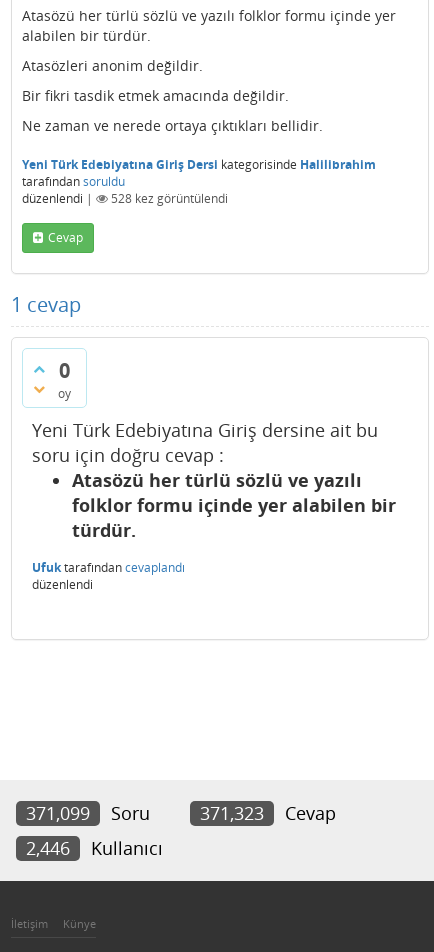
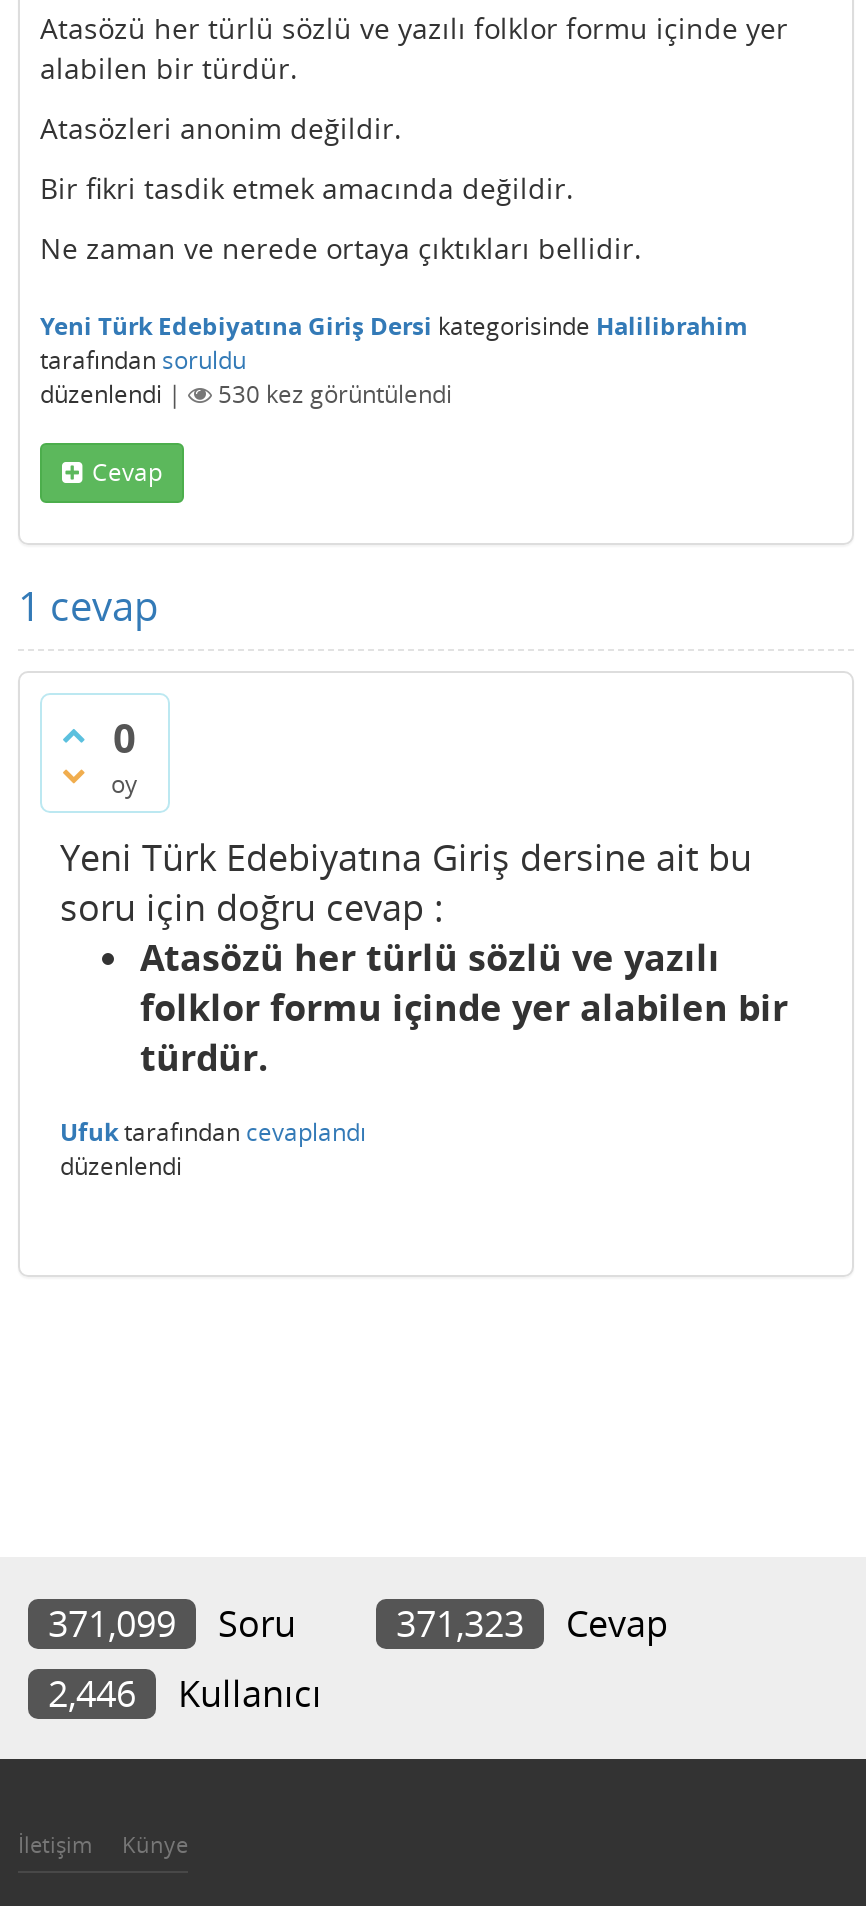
- 528 kez görüntülendi
+ 530 kez görüntülendi
